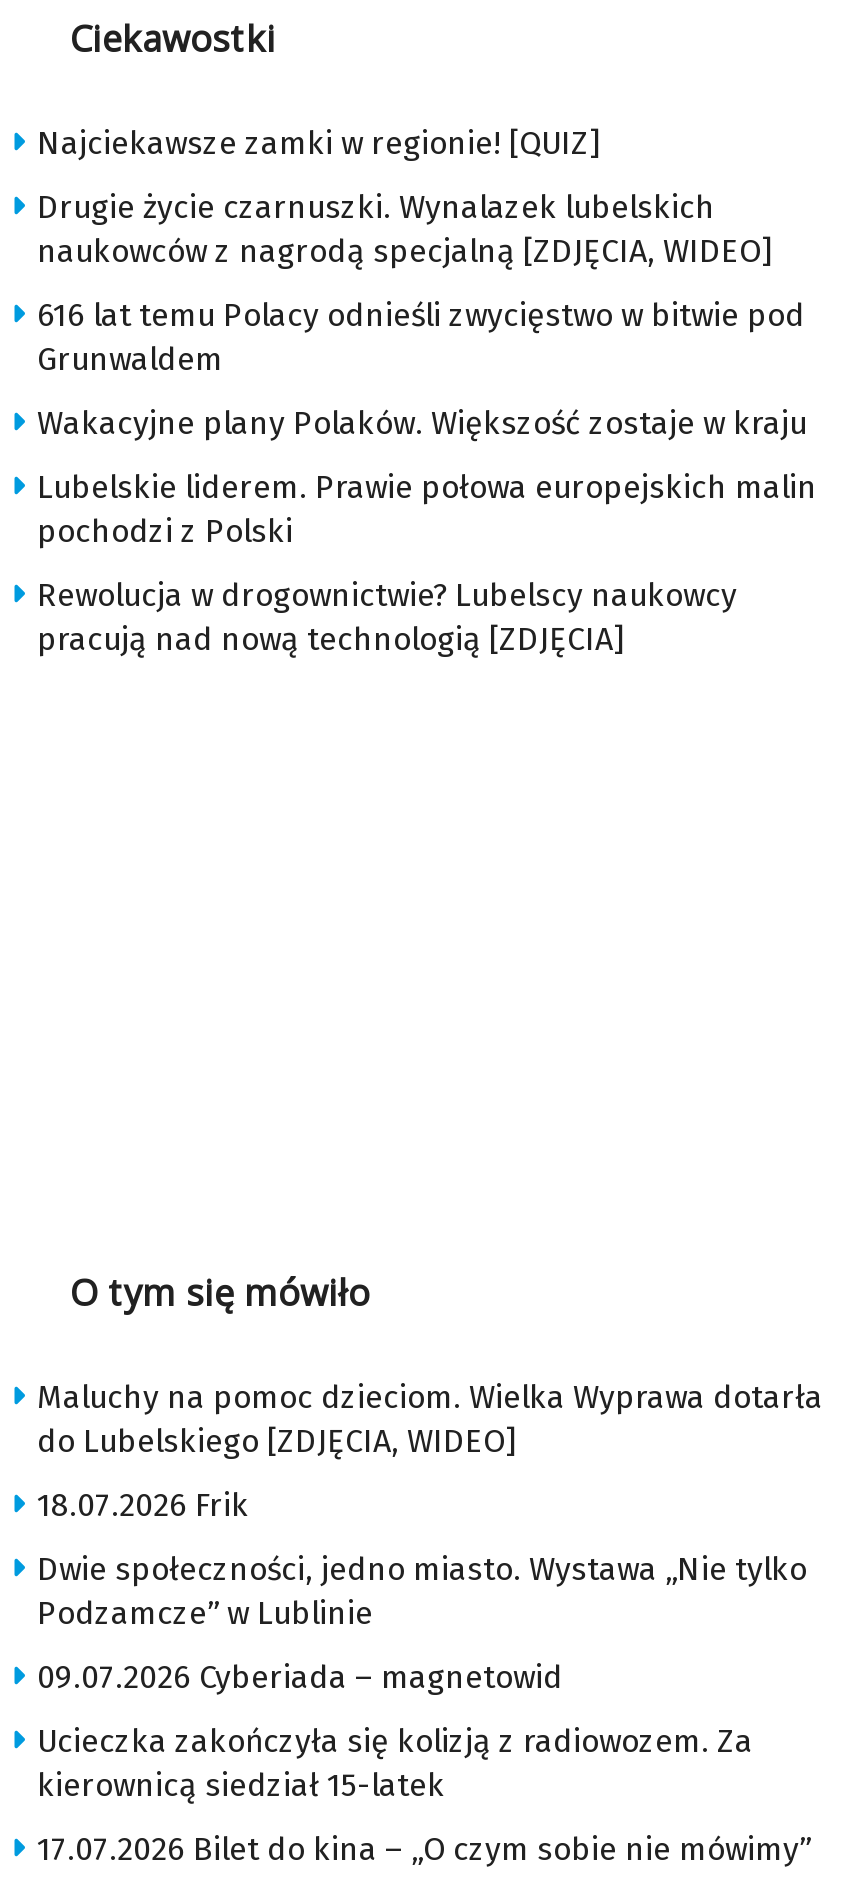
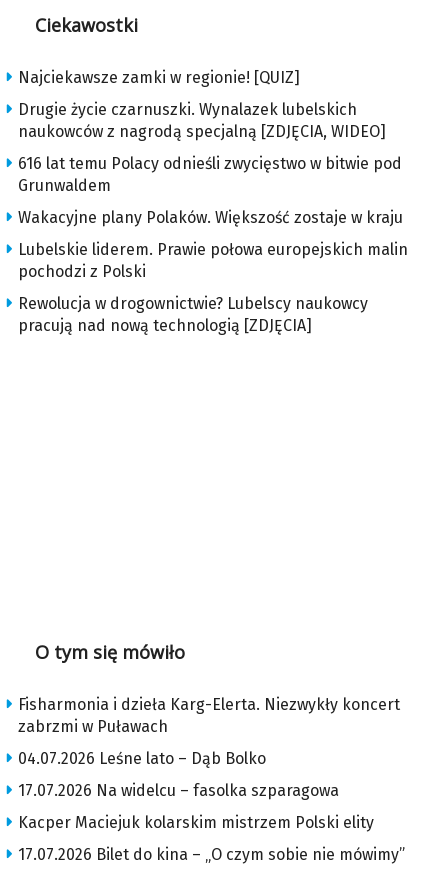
- Maluchy na pomoc dzieciom. Wielka Wyprawa dotarła
- do Lubelskiego [ZDJĘCIA, WIDEO]
- 18.07.2026 Frik
- Dwie społeczności, jedno miasto. Wystawa „Nie tylko
- Podzamcze” w Lublinie
- 09.07.2026 Cyberiada – magnetowid
- Ucieczka zakończyła się kolizją z radiowozem. Za
- kierownicą siedział 15-latek
+ Fisharmonia i dzieła Karg-Elerta. Niezwykły koncert
+ zabrzmi w Puławach
+ 04.07.2026 Leśne lato – Dąb Bolko
+ 17.07.2026 Na widelcu – fasolka szparagowa
+ Kacper Maciejuk kolarskim mistrzem Polski elity
